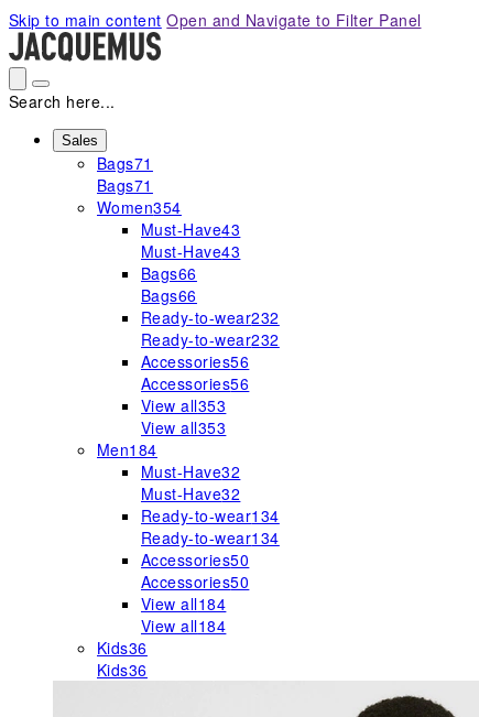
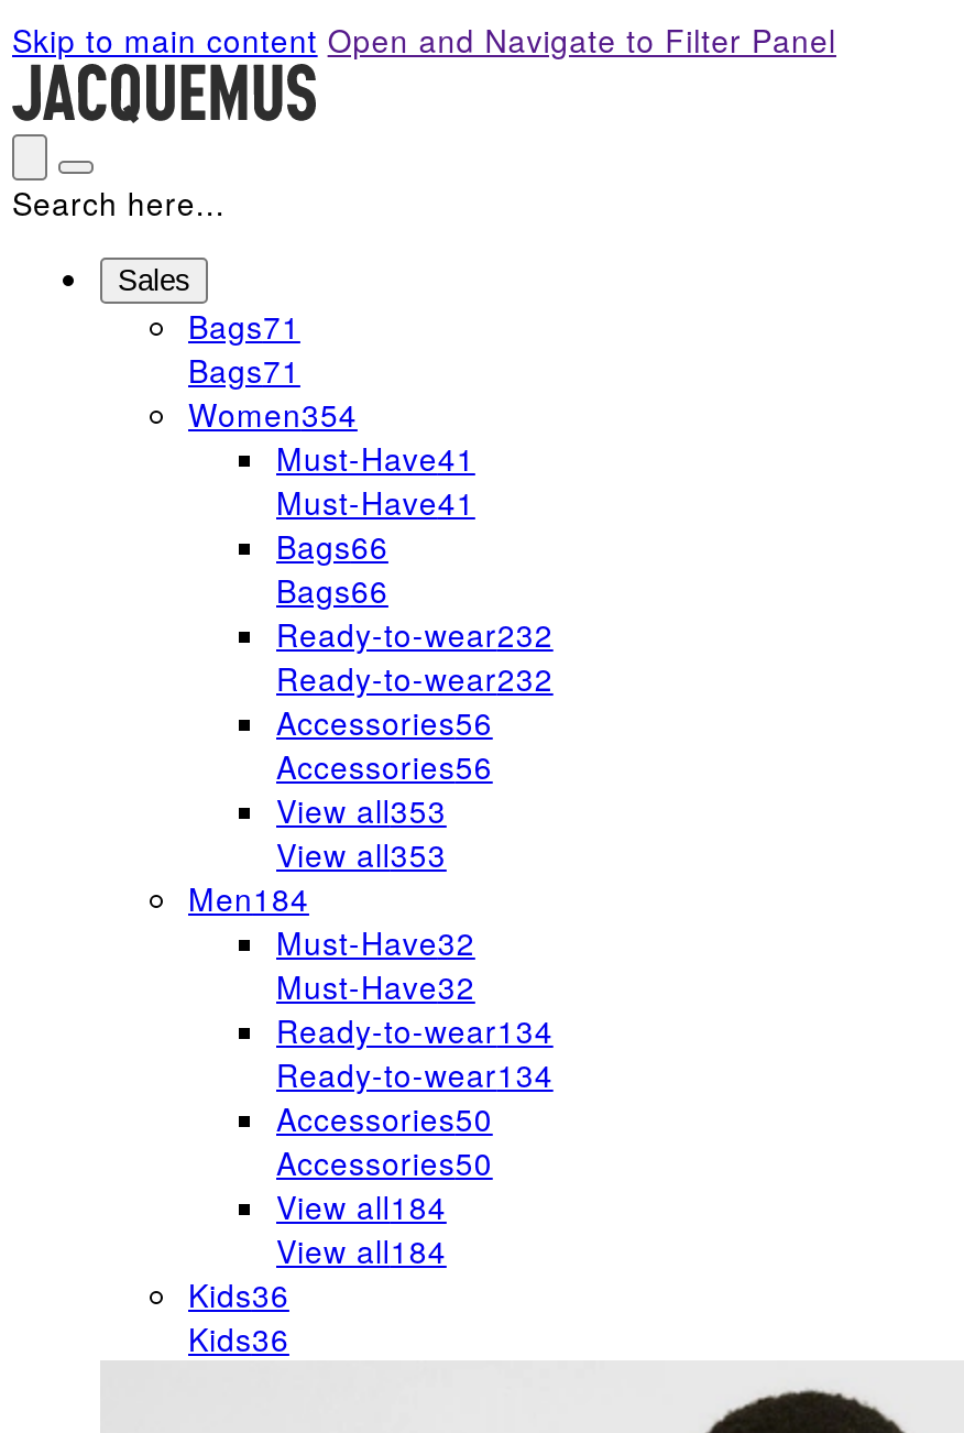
- Must-Have43
+ Must-Have41

- Must-Have43
+ Must-Have41
